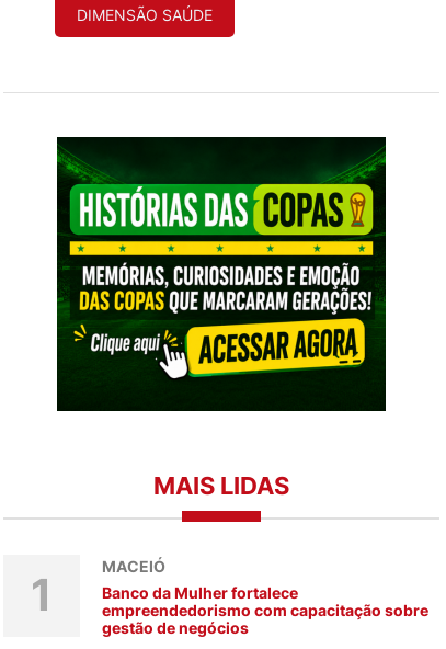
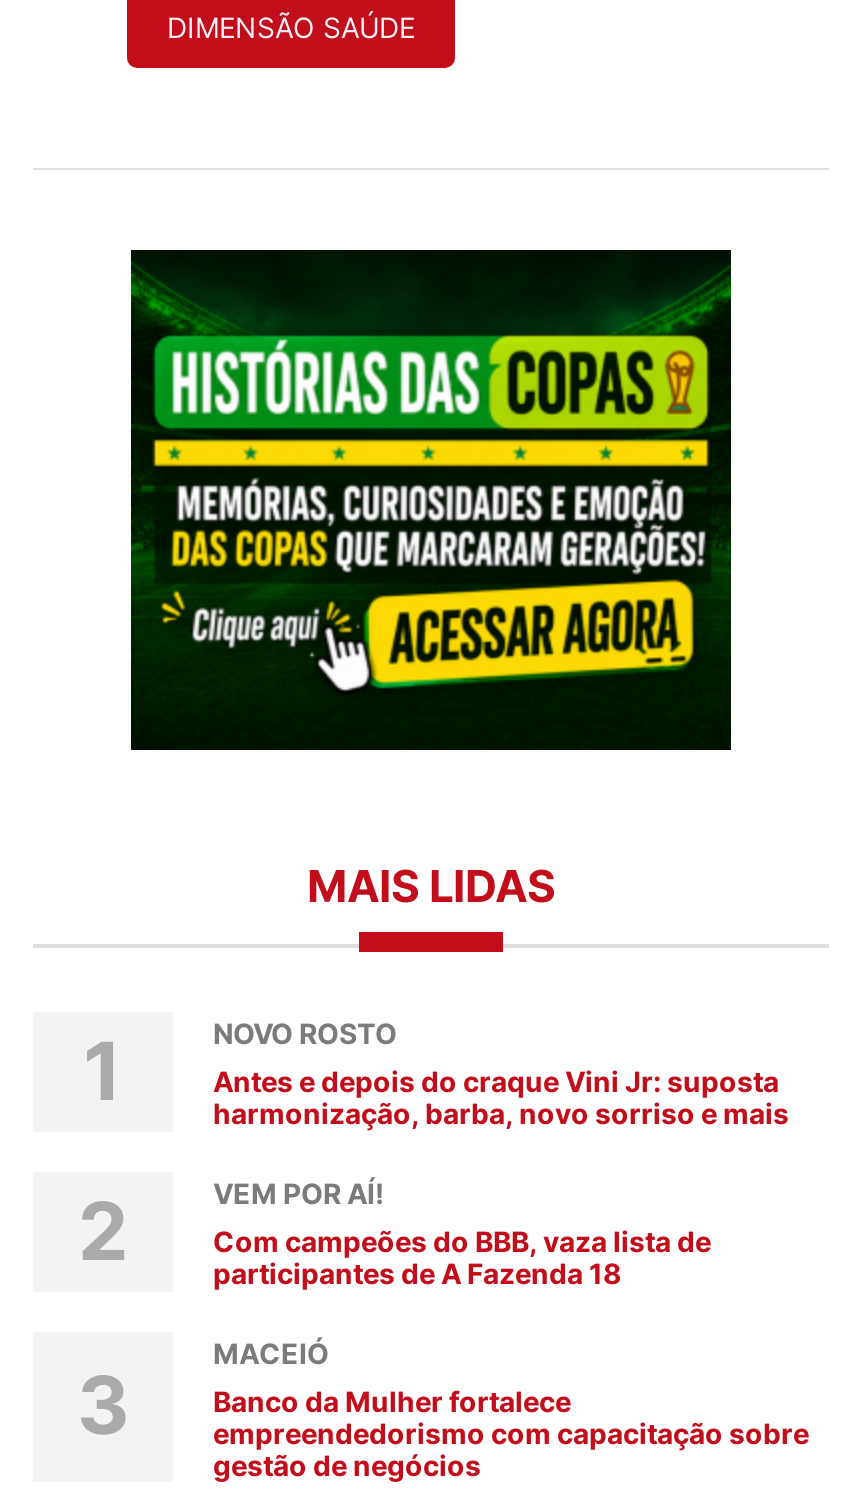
+ NOVO ROSTO
+ Antes e depois do craque Vini Jr: suposta
+ harmonização, barba, novo sorriso e mais
+ 2
+ VEM POR AÍ!
+ Com campeões do BBB, vaza lista de
+ participantes de A Fazenda 18
+ 3
